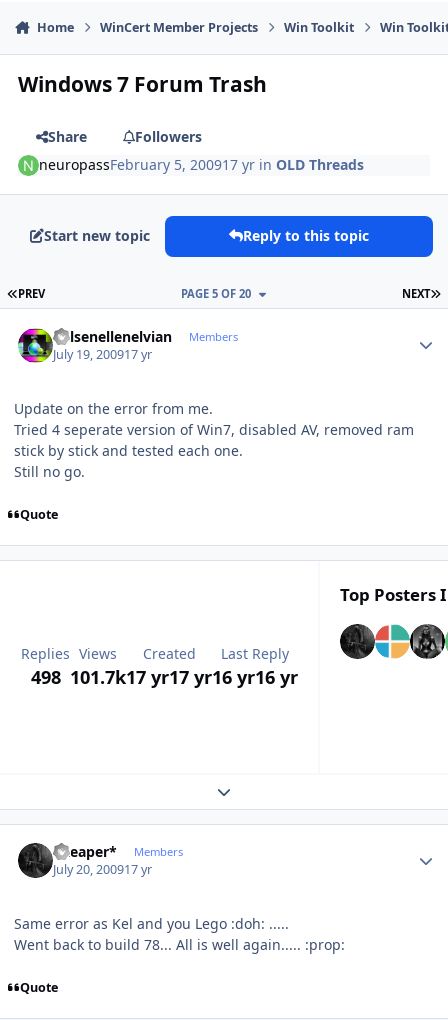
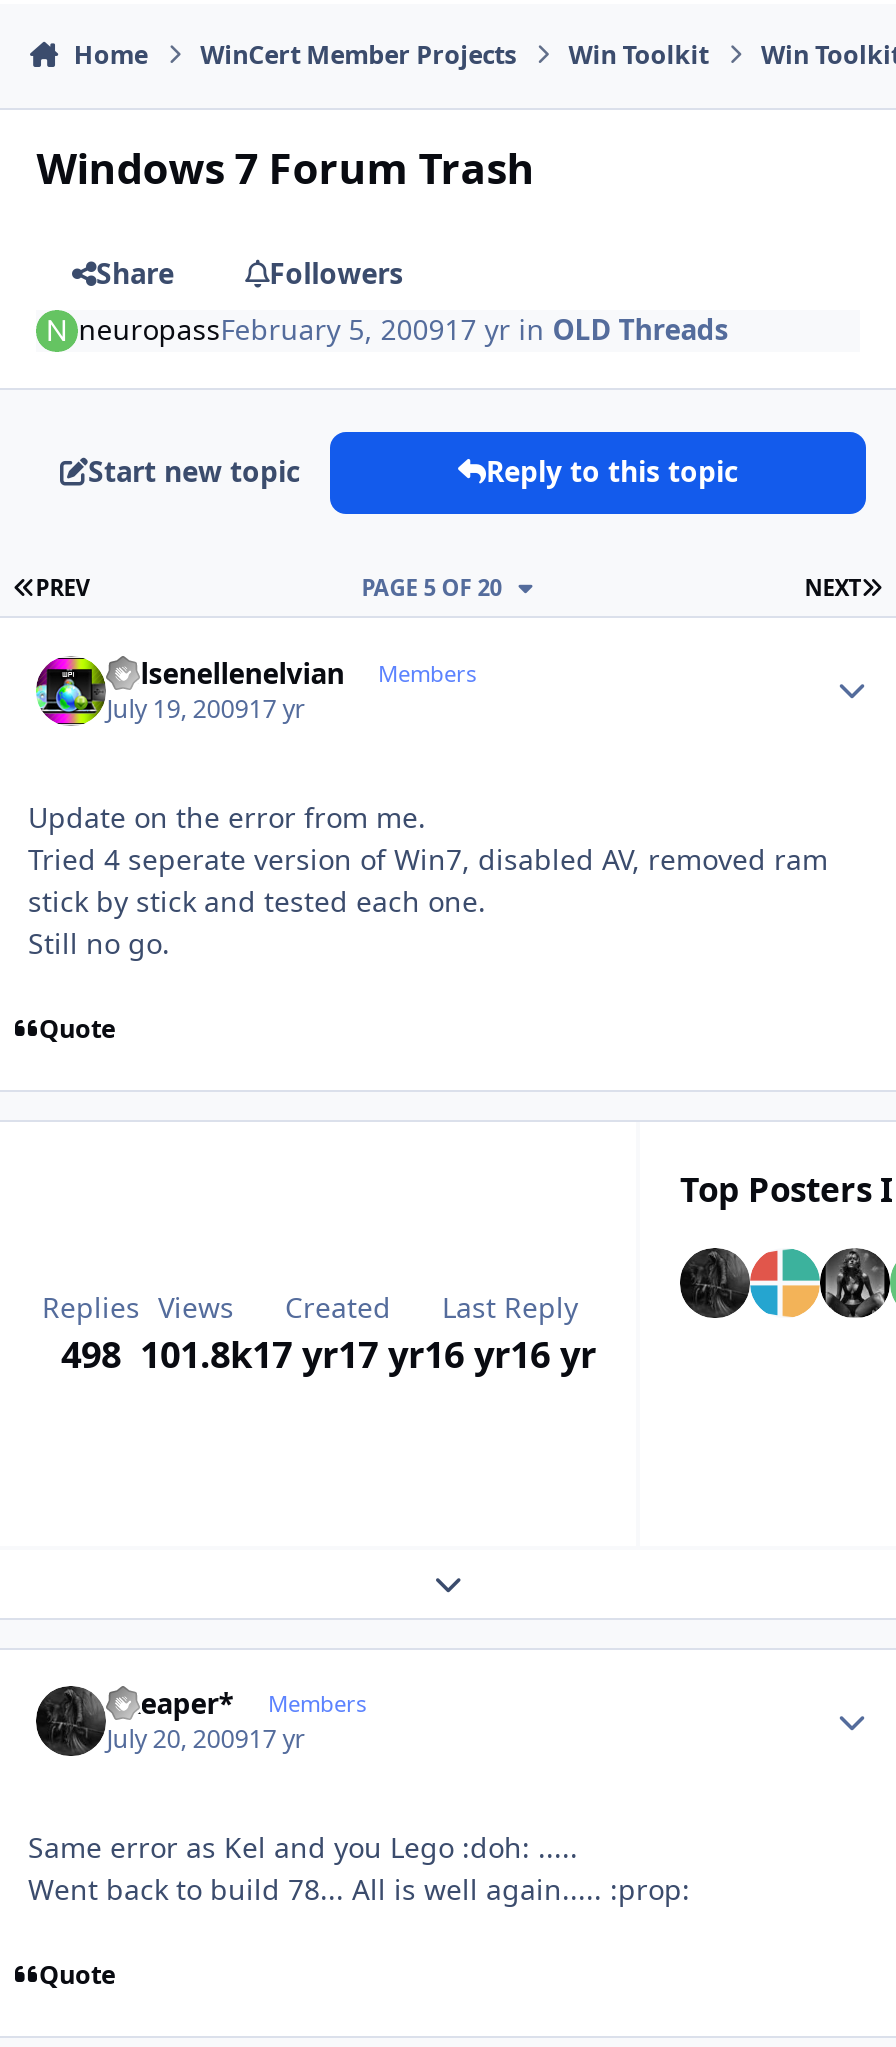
- 498 101.7k 17 yr17 yr 16 yr16 yr
+ 498 101.8k 17 yr17 yr 16 yr16 yr
